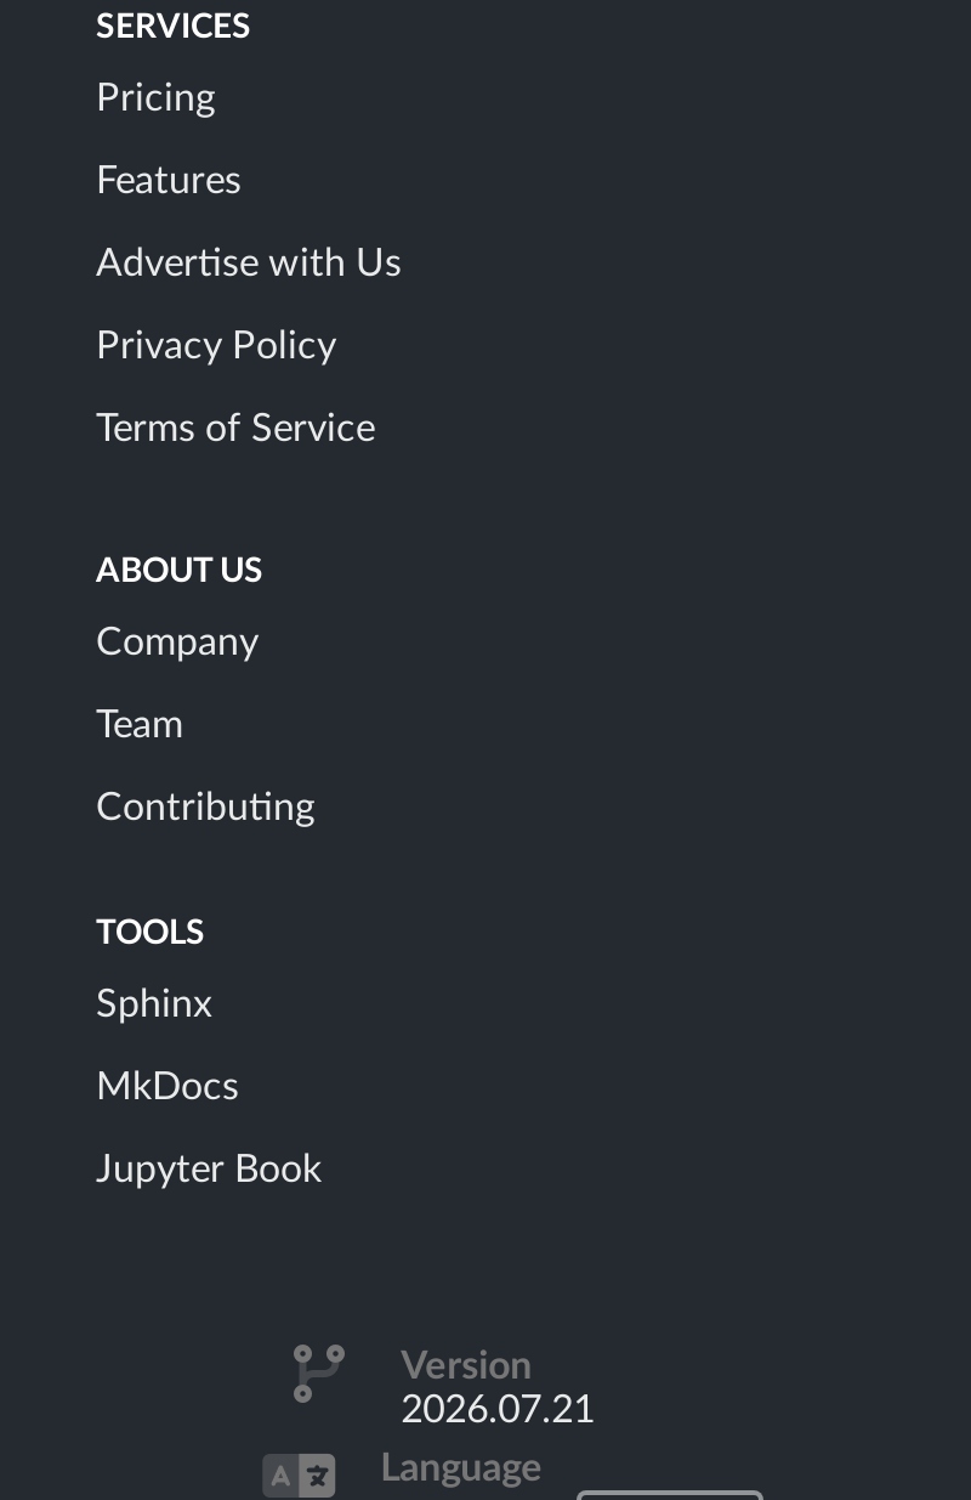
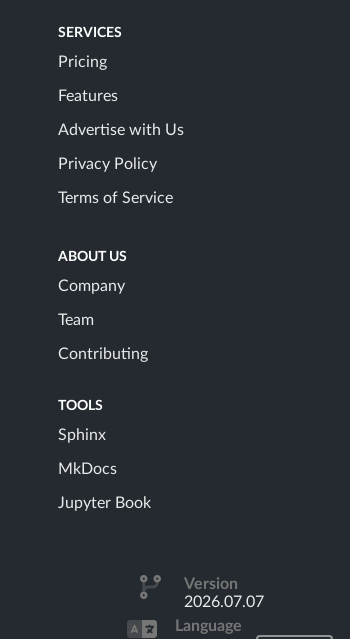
- 2026.07.21
+ 2026.07.07
